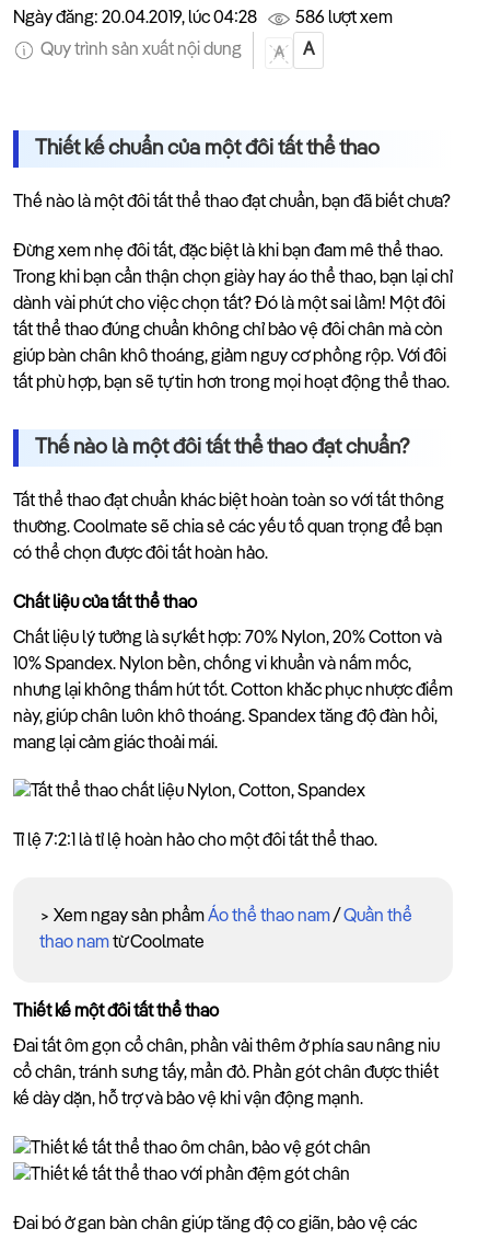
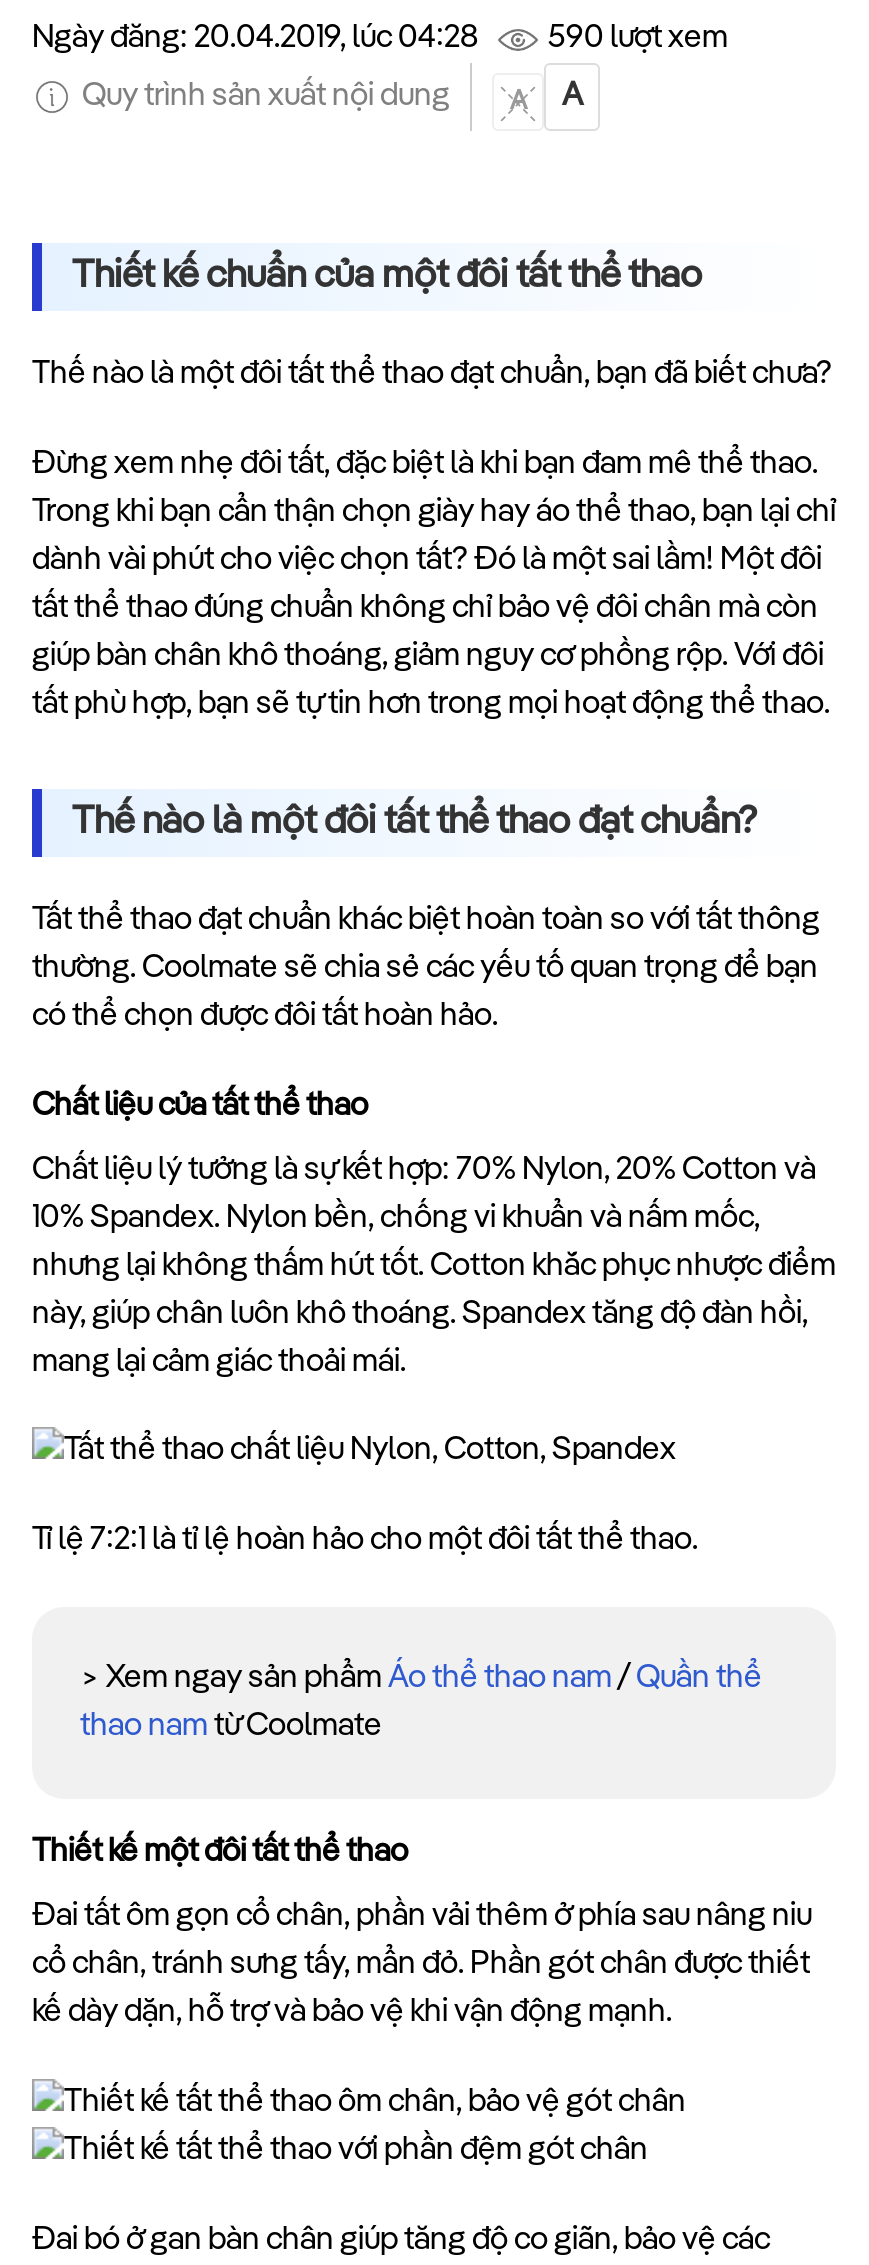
- 586 lượt xem
+ 590 lượt xem
